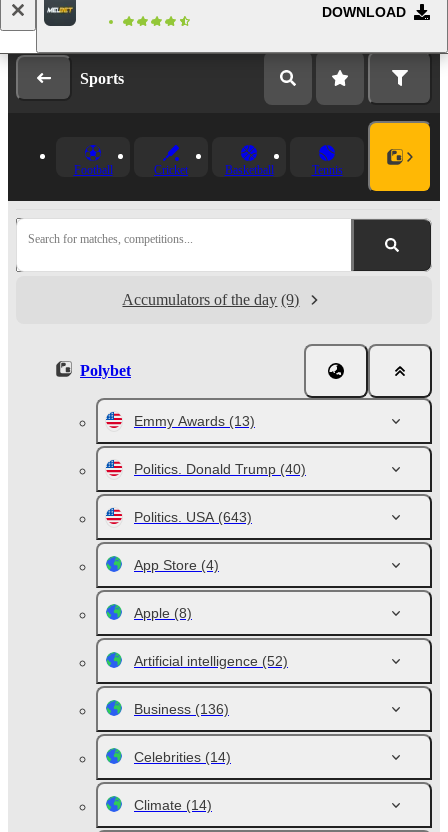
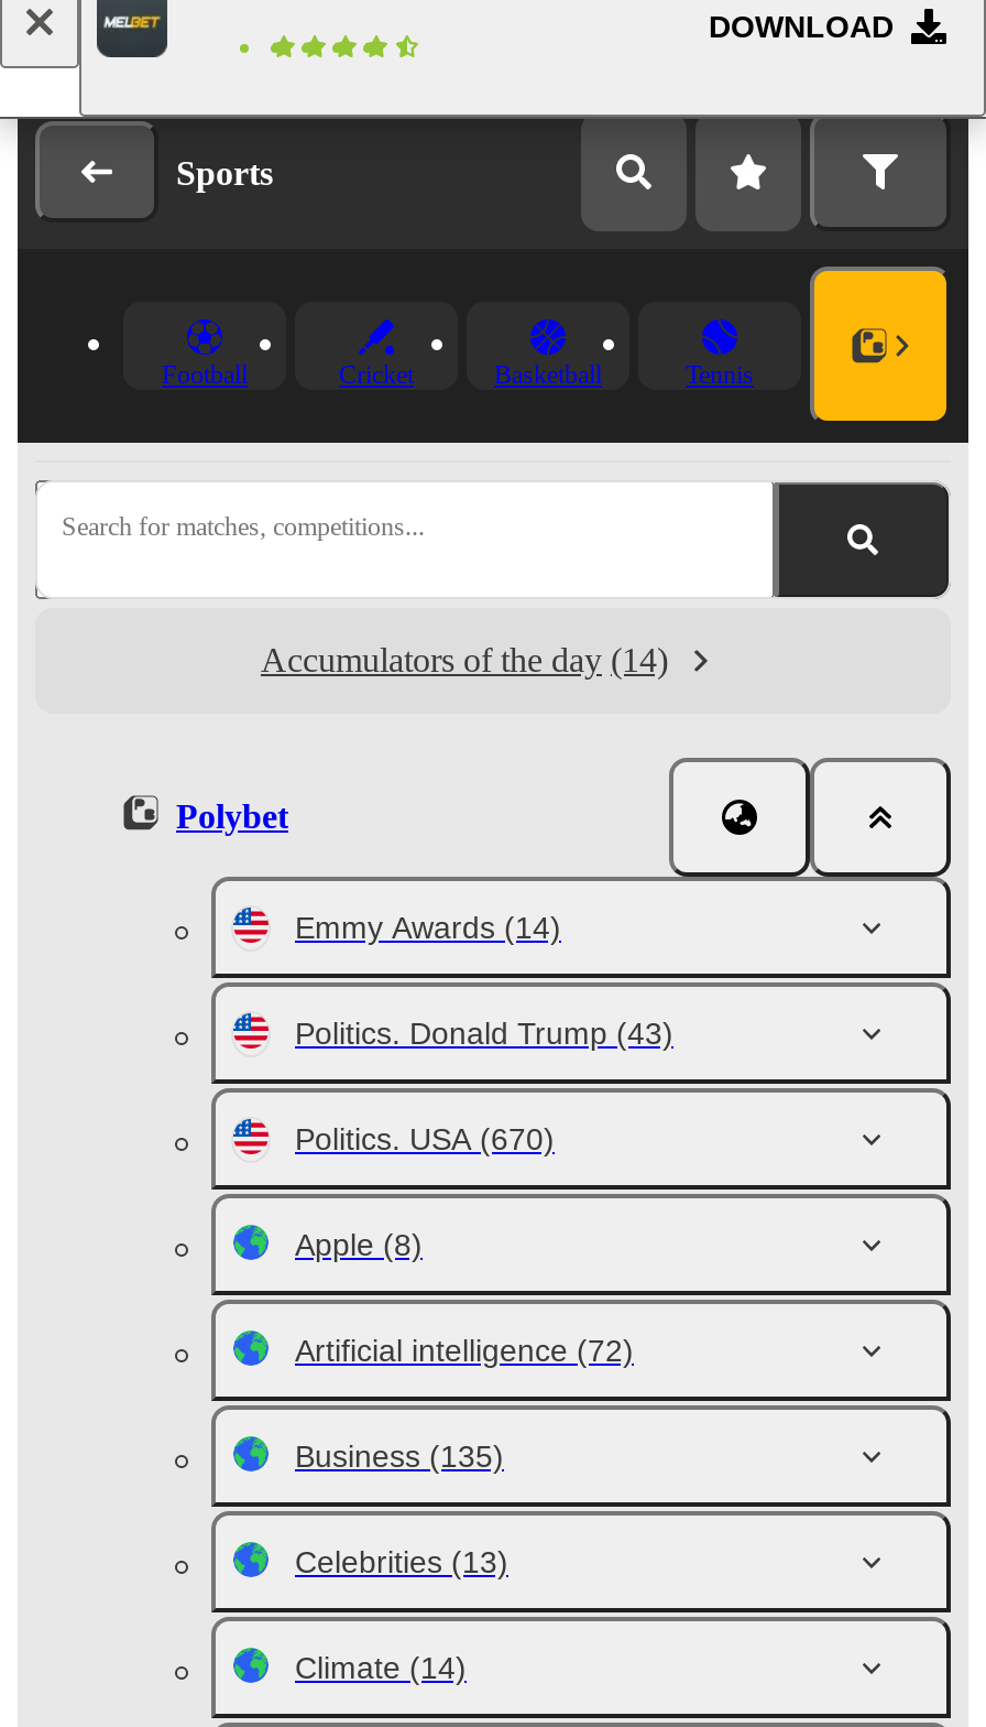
- Accumulators of the day (9)
+ Accumulators of the day (14)

- Emmy Awards (13)
- Politics. Donald Trump (40)
- Politics. USA (643)
- App Store (4)
+ Emmy Awards (14)
+ Politics. Donald Trump (43)
+ Politics. USA (670)

- Artificial intelligence (52)
+ Artificial intelligence (72)

- Business (136)
+ Business (135)

- Celebrities (14)
+ Celebrities (13)
